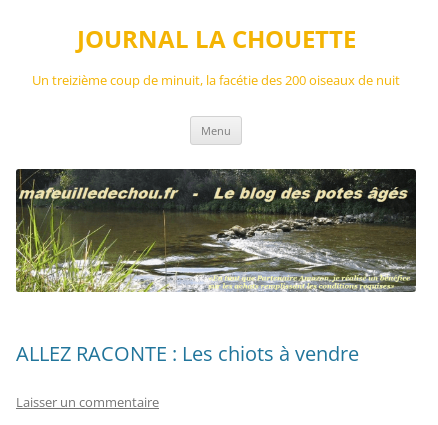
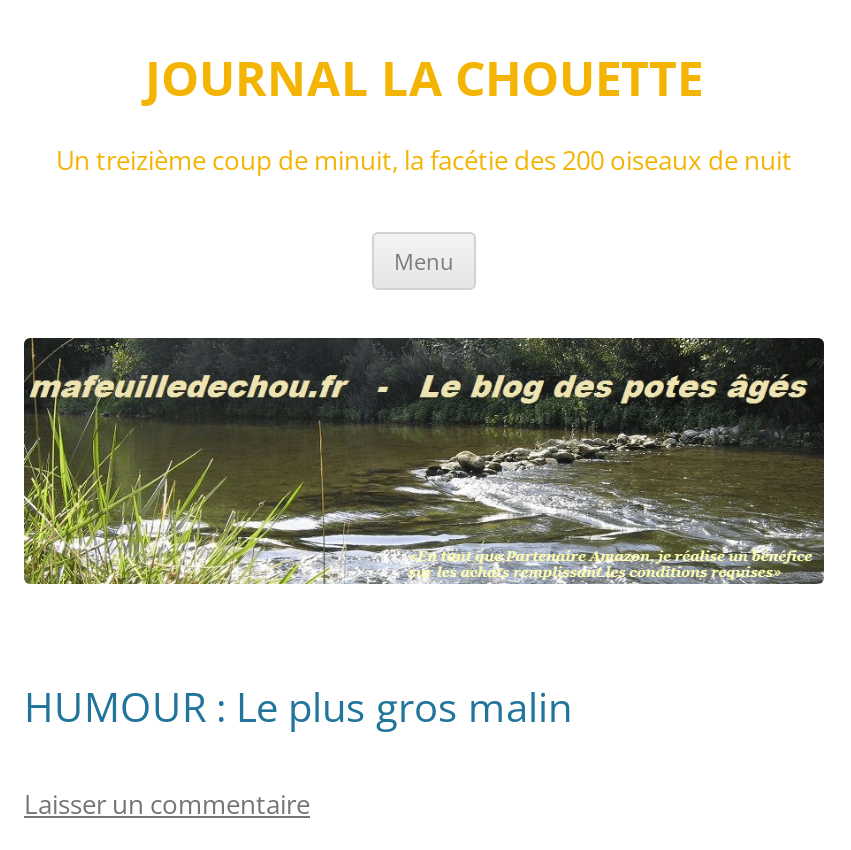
- ALLEZ RACONTE : Les chiots à vendre
+ HUMOUR : Le plus gros malin
